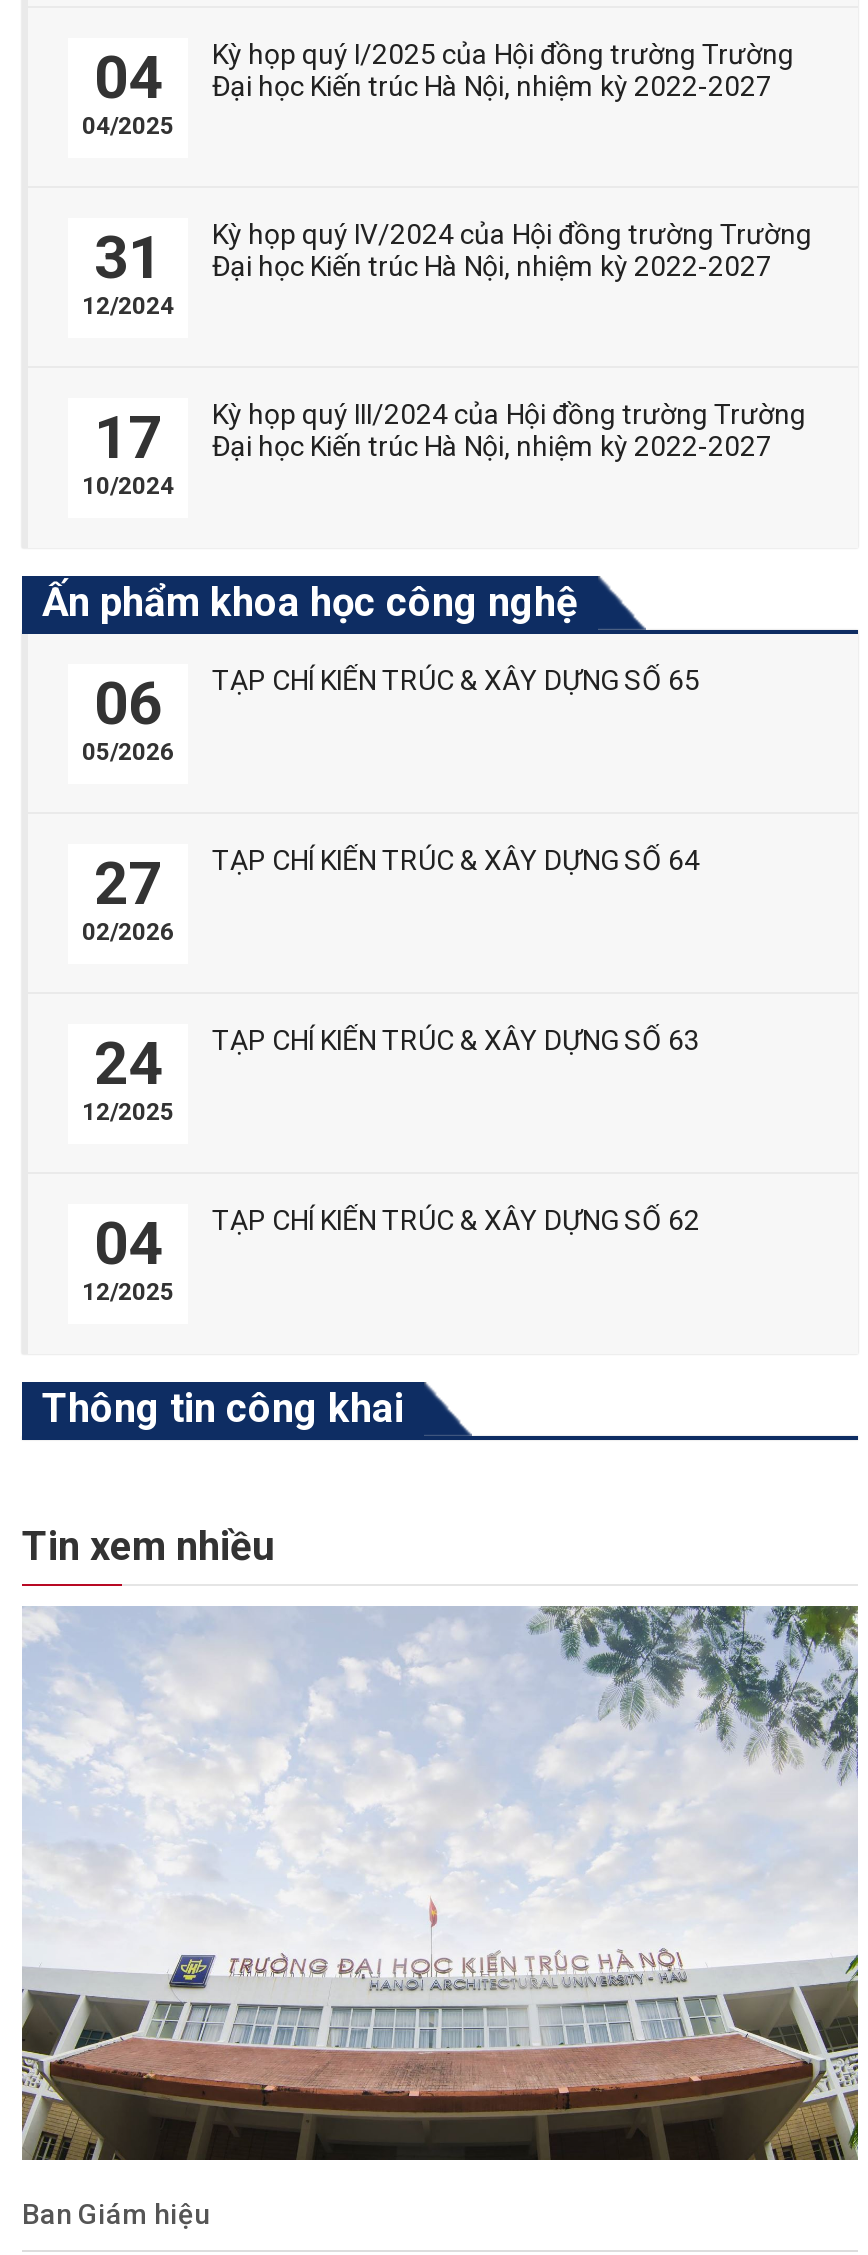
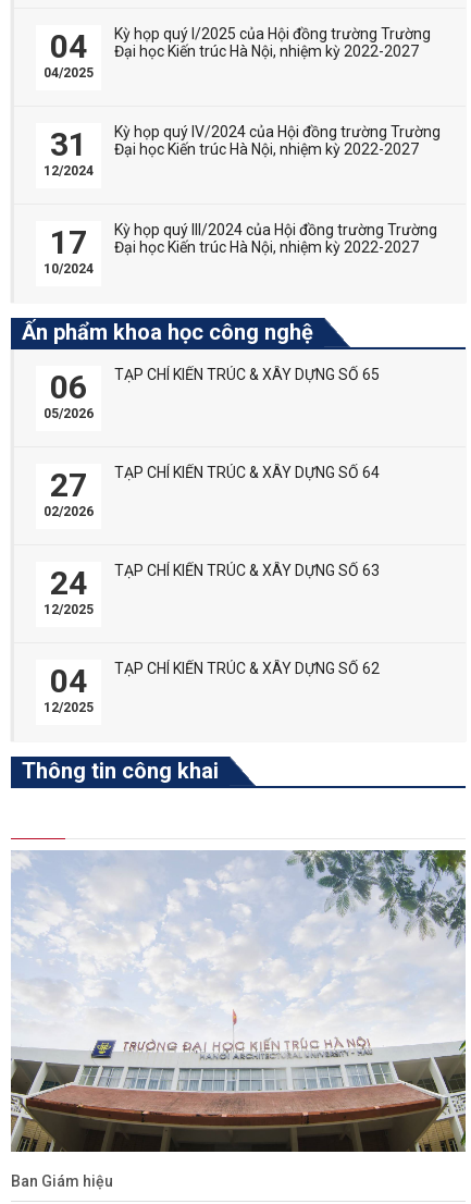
- Tin xem nhiều
